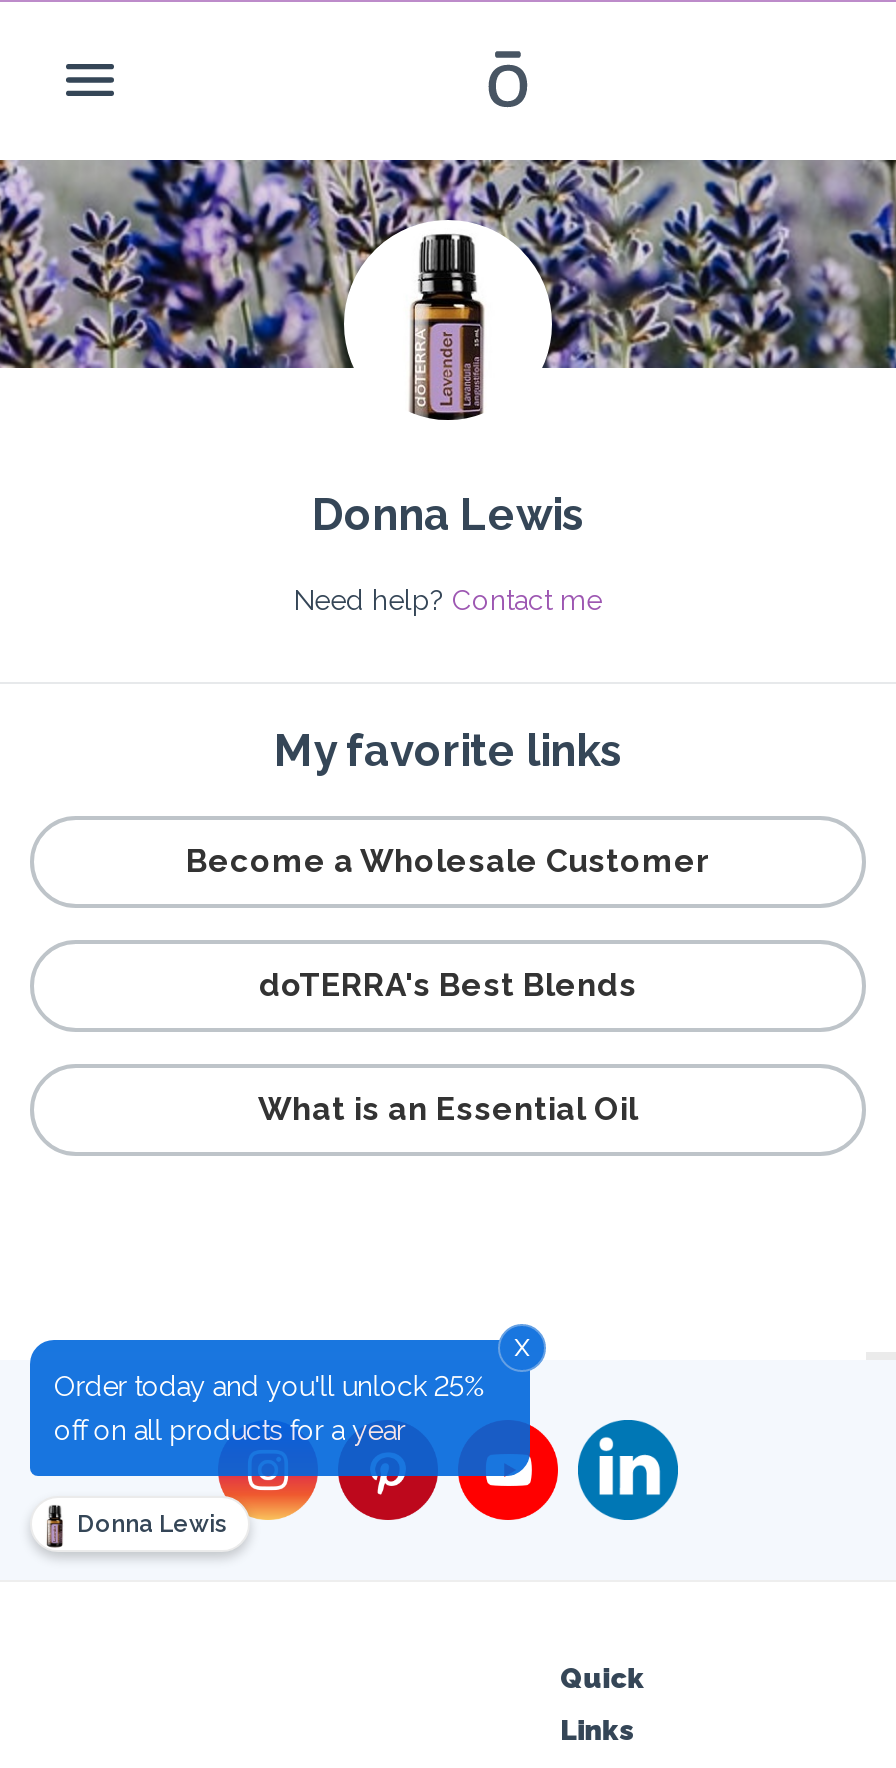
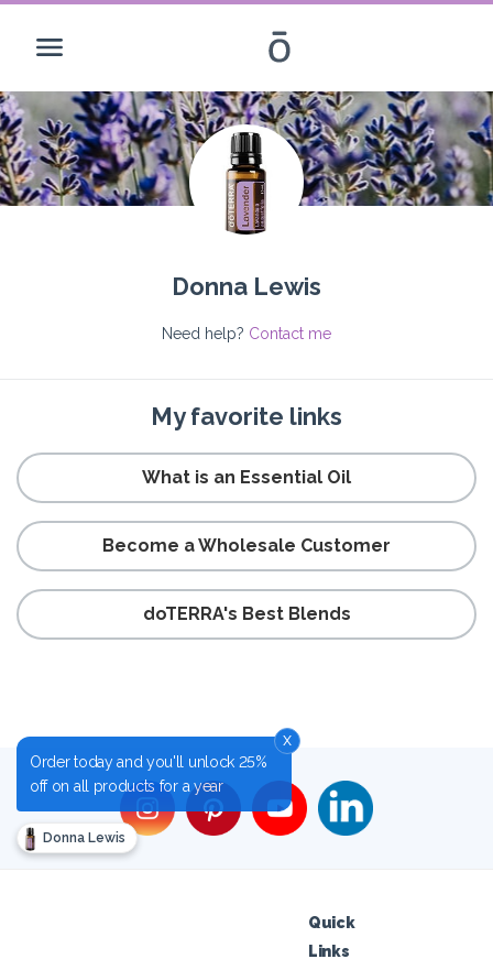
moved down: Become a Wholesale Customer | doTERRA's Best Blends

moved up: What is an Essential Oil
